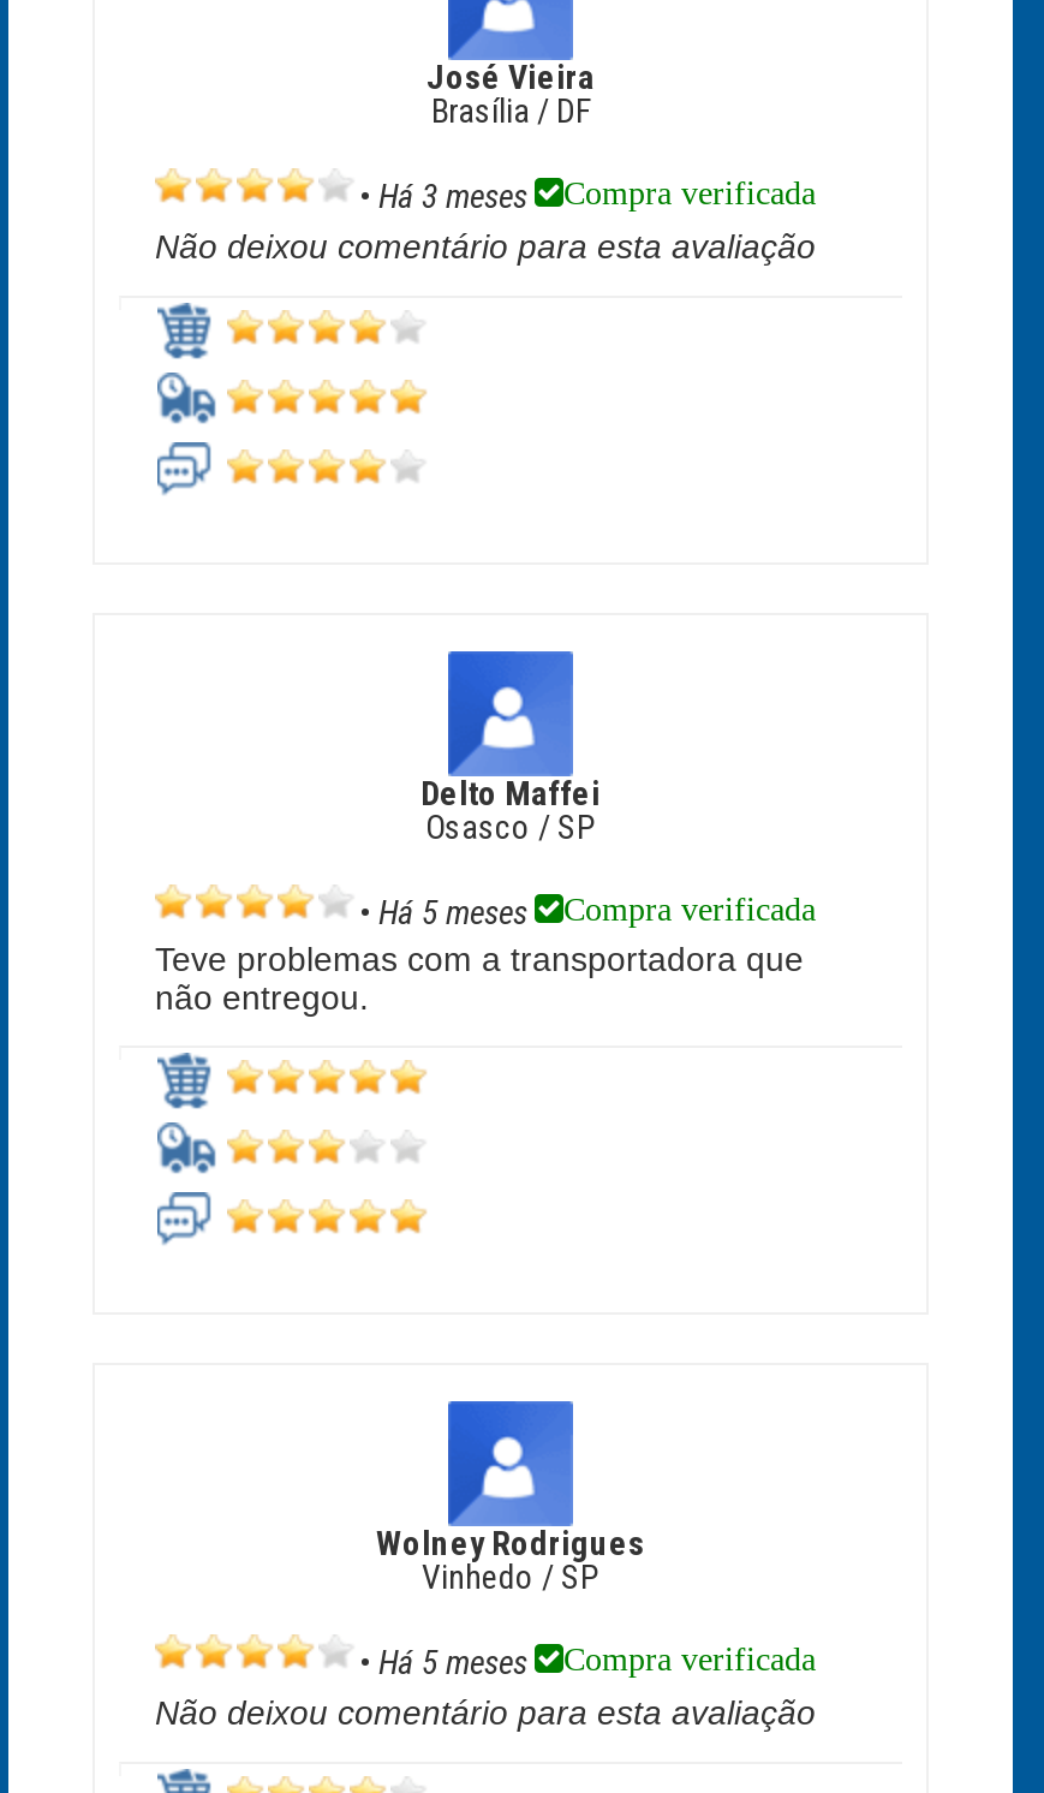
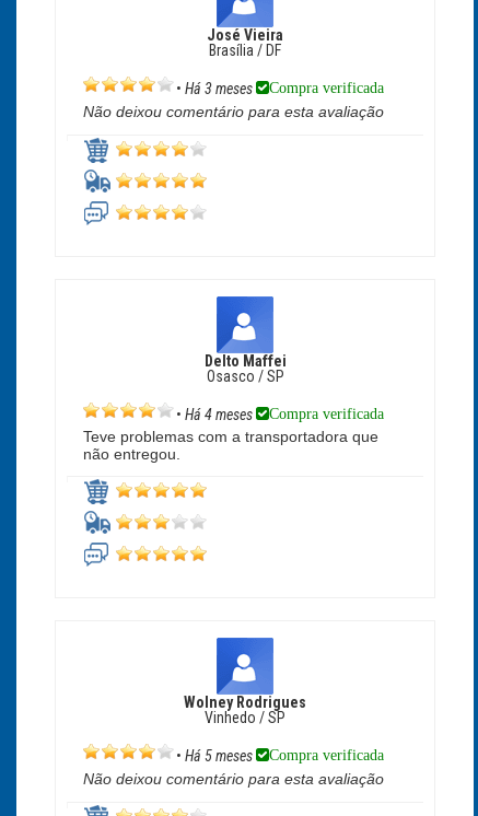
- • Há 5 meses Compra verificada
+ • Há 4 meses Compra verificada
